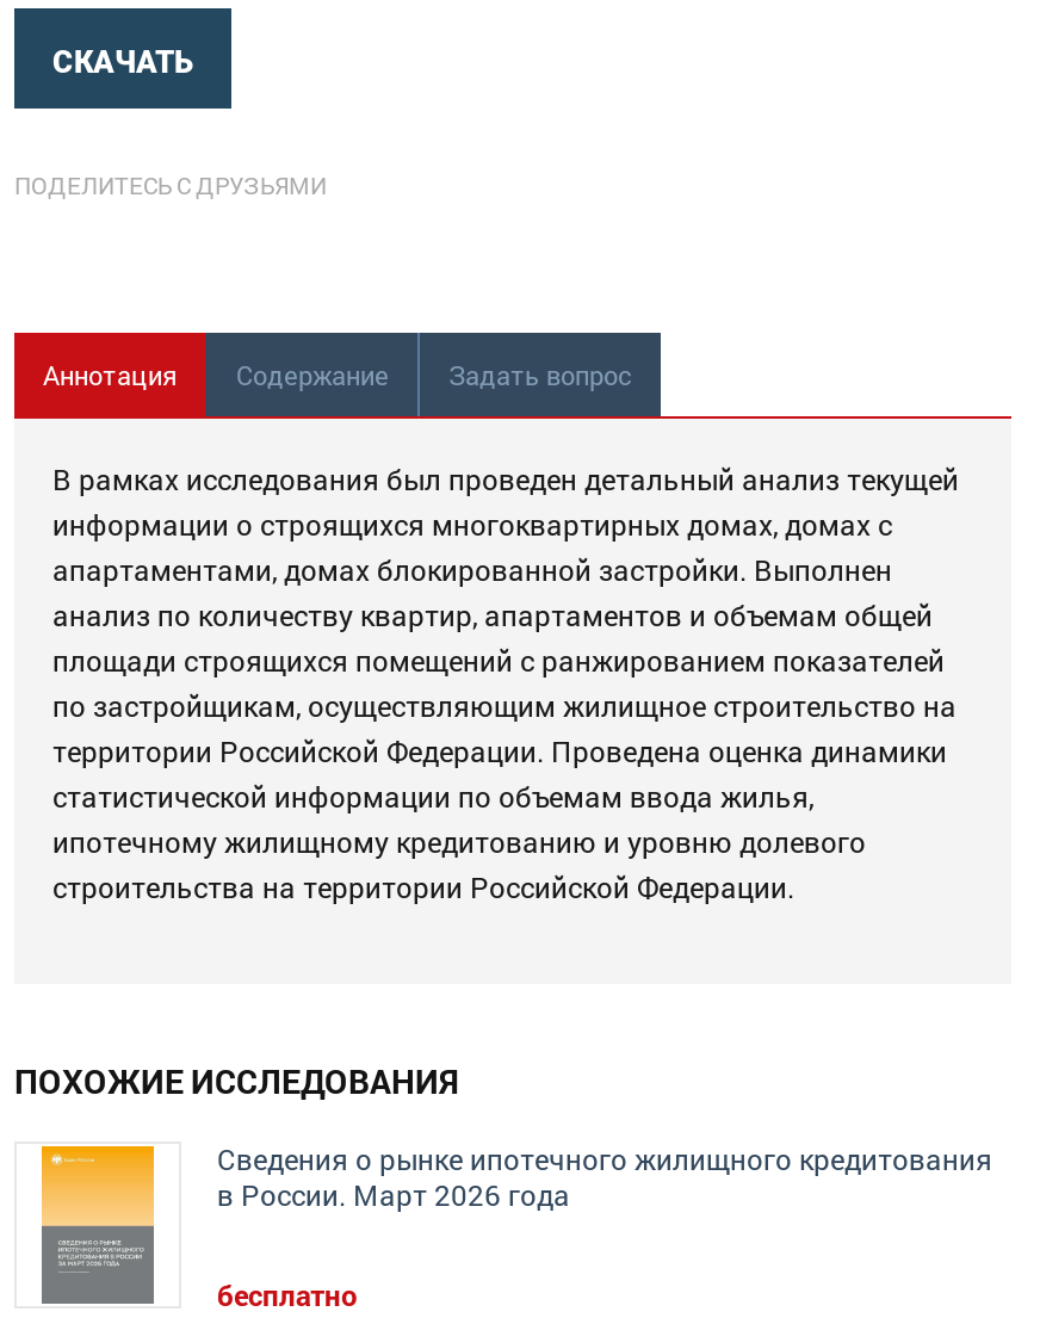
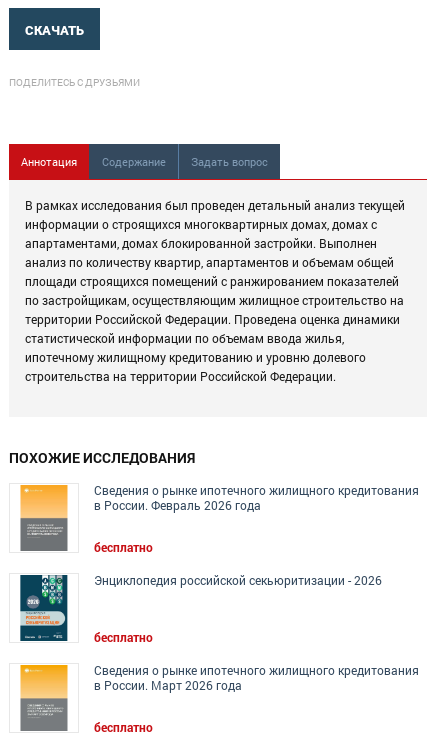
+ [image]
+ в России. Февраль 2026 года
+ бесплатно
+ Энциклопедия российской секьюритизации - 2026

+ бесплатно
+ Сведения о рынке ипотечного жилищного кредитования
